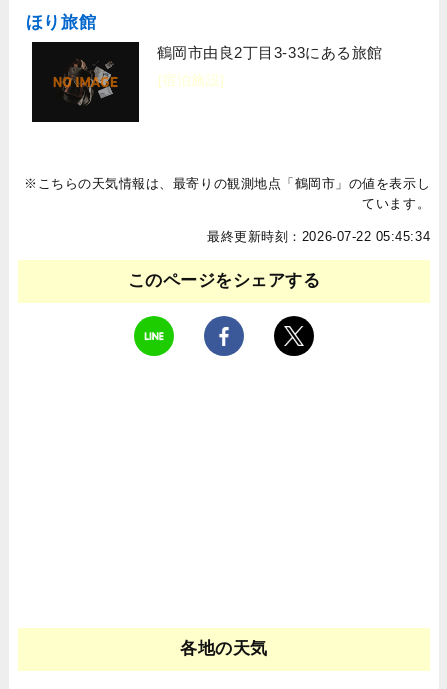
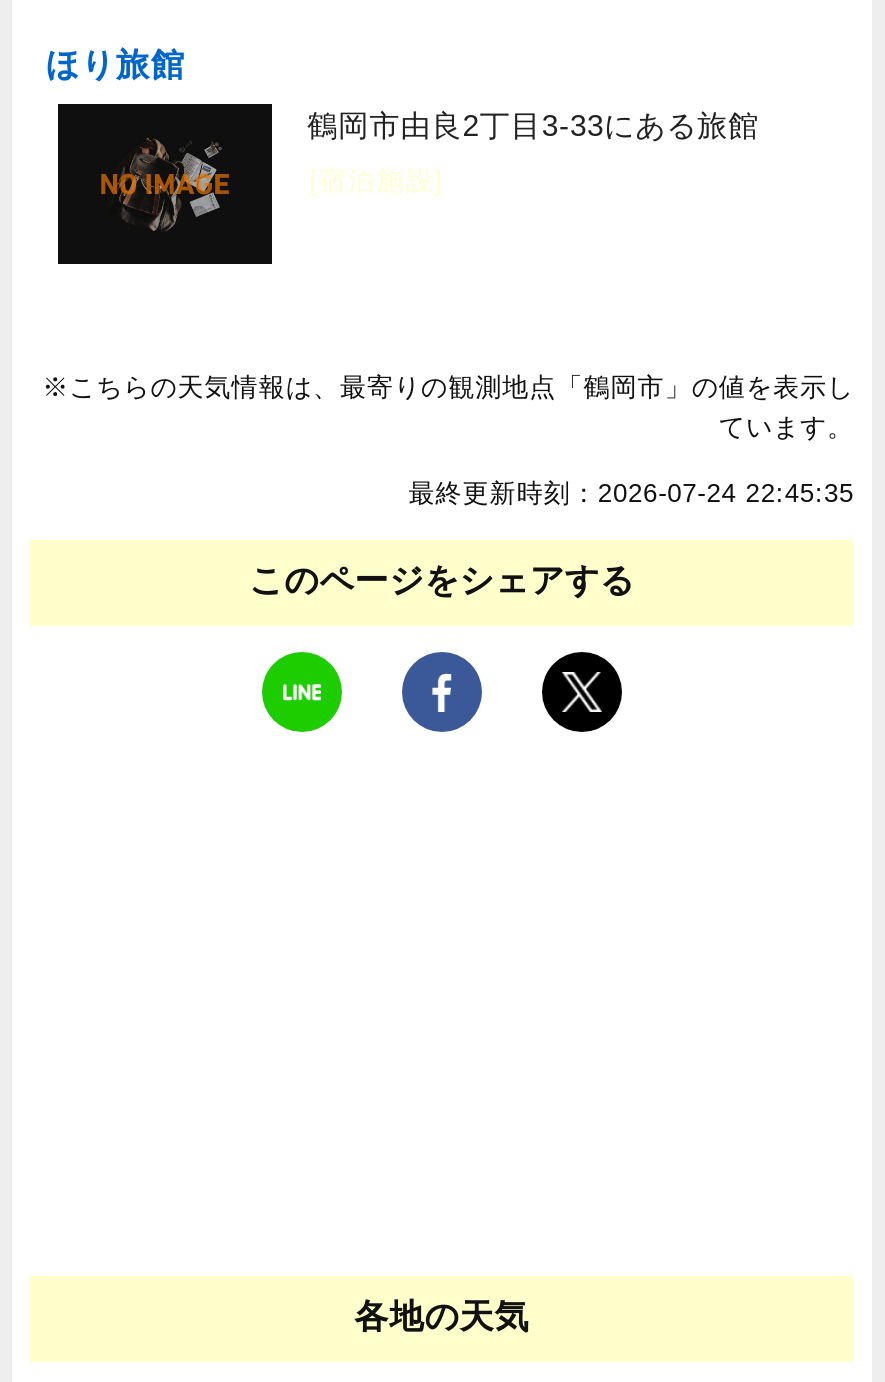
- 最終更新時刻：2026-07-22 05:45:34
+ 最終更新時刻：2026-07-24 22:45:35
